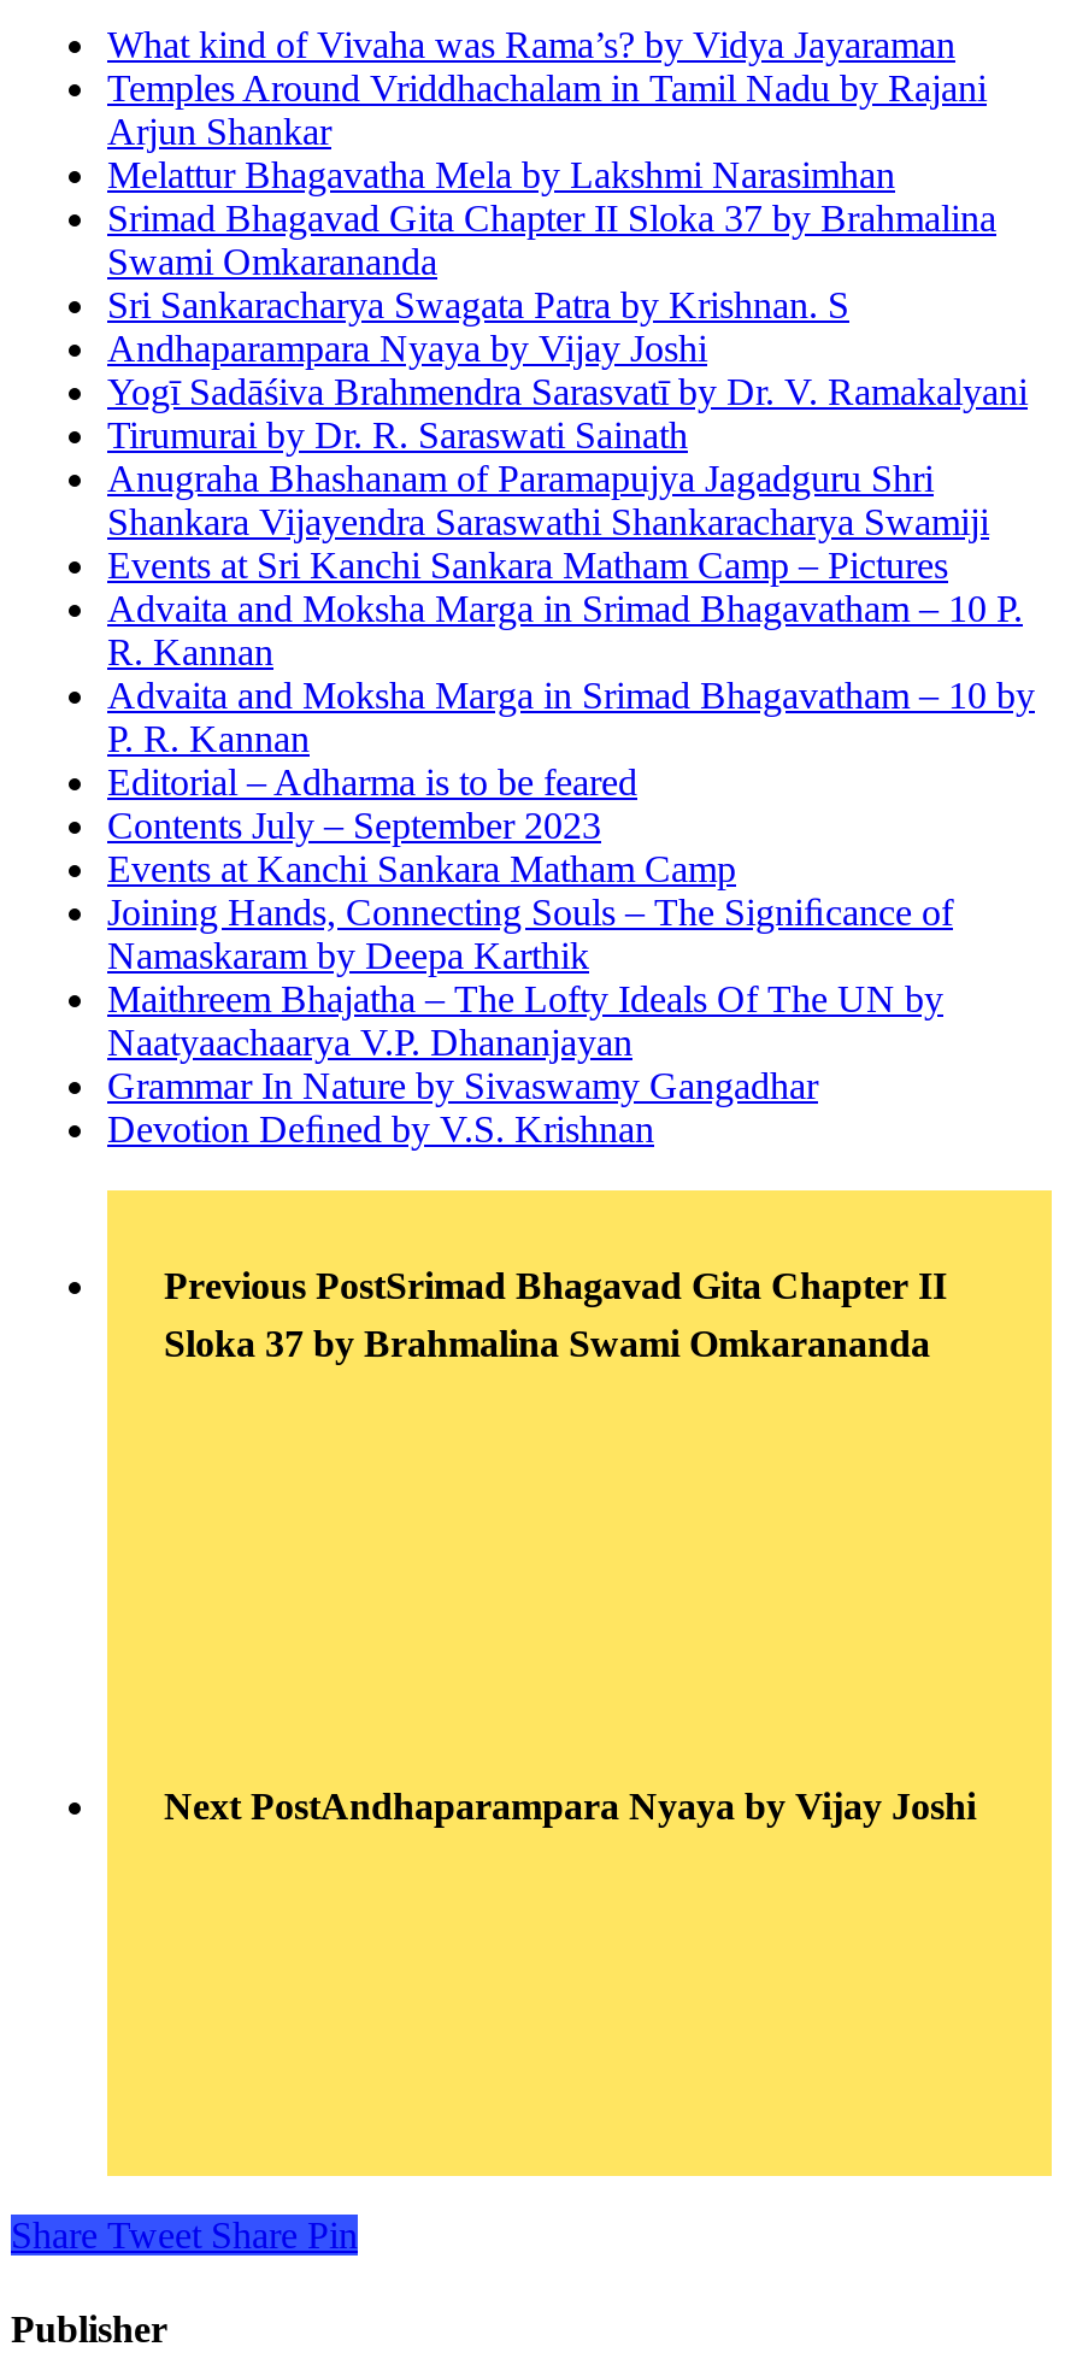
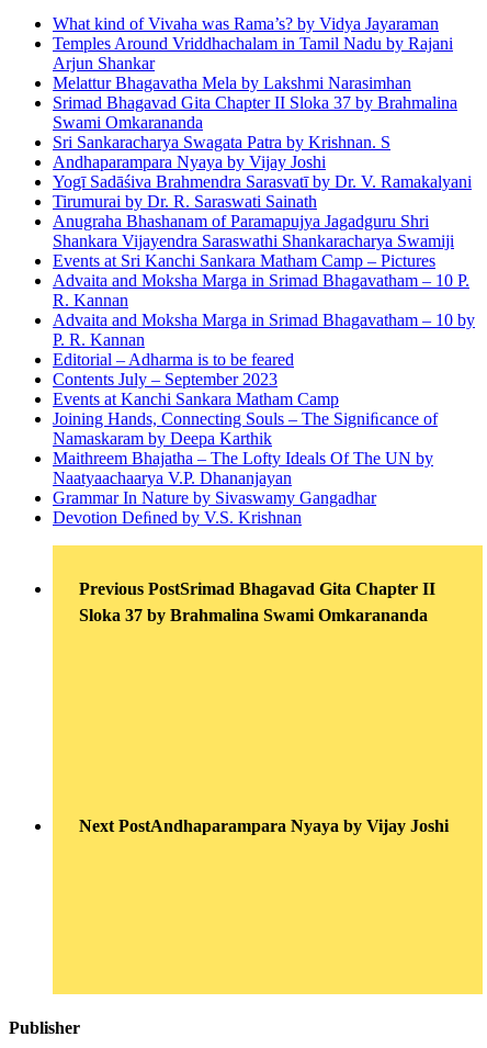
- Share Tweet Share Pin
